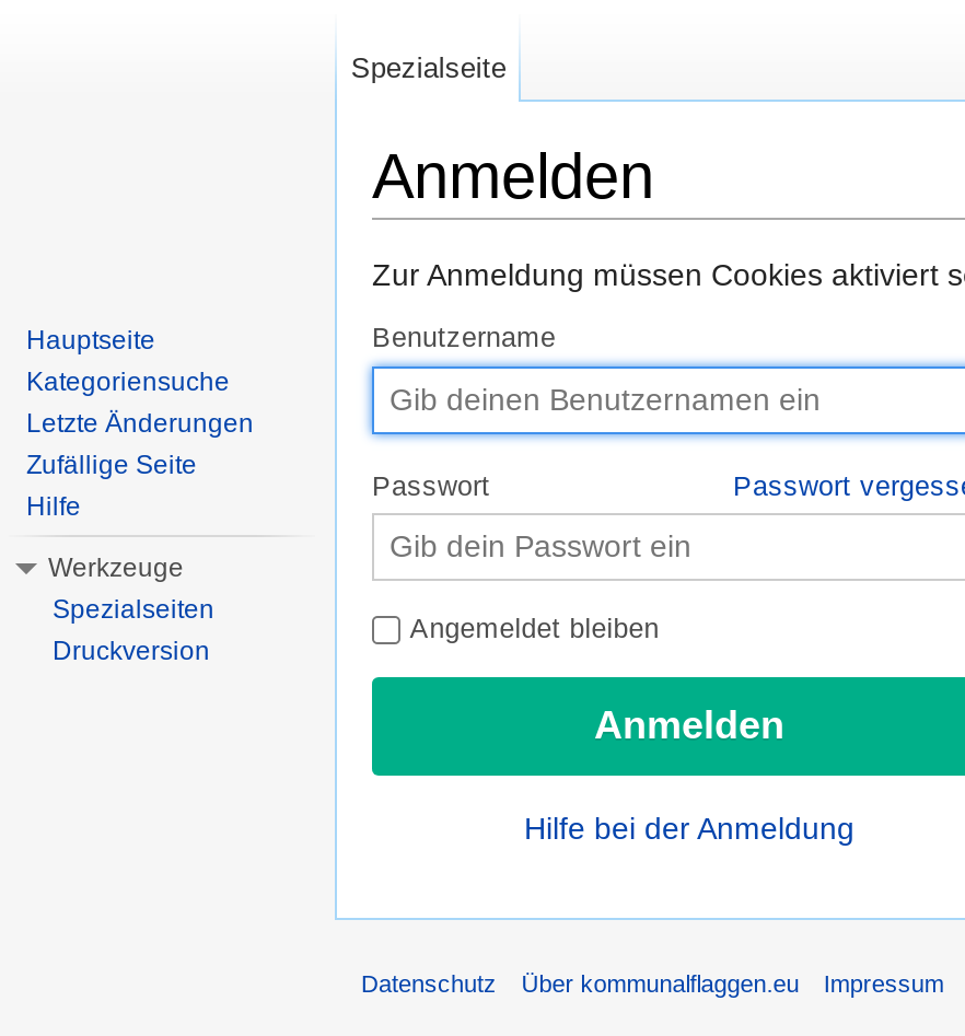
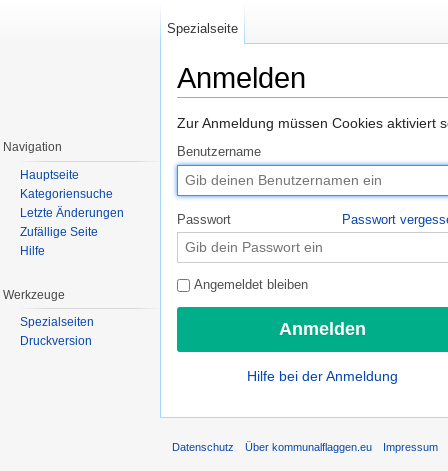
+ Navigation

moved down: Hauptseite | Kategoriensuche | Letzte Änderungen | Zufällige Seite | Hilfe

moved down: Werkzeuge

moved down: Spezialseiten | Druckversion
